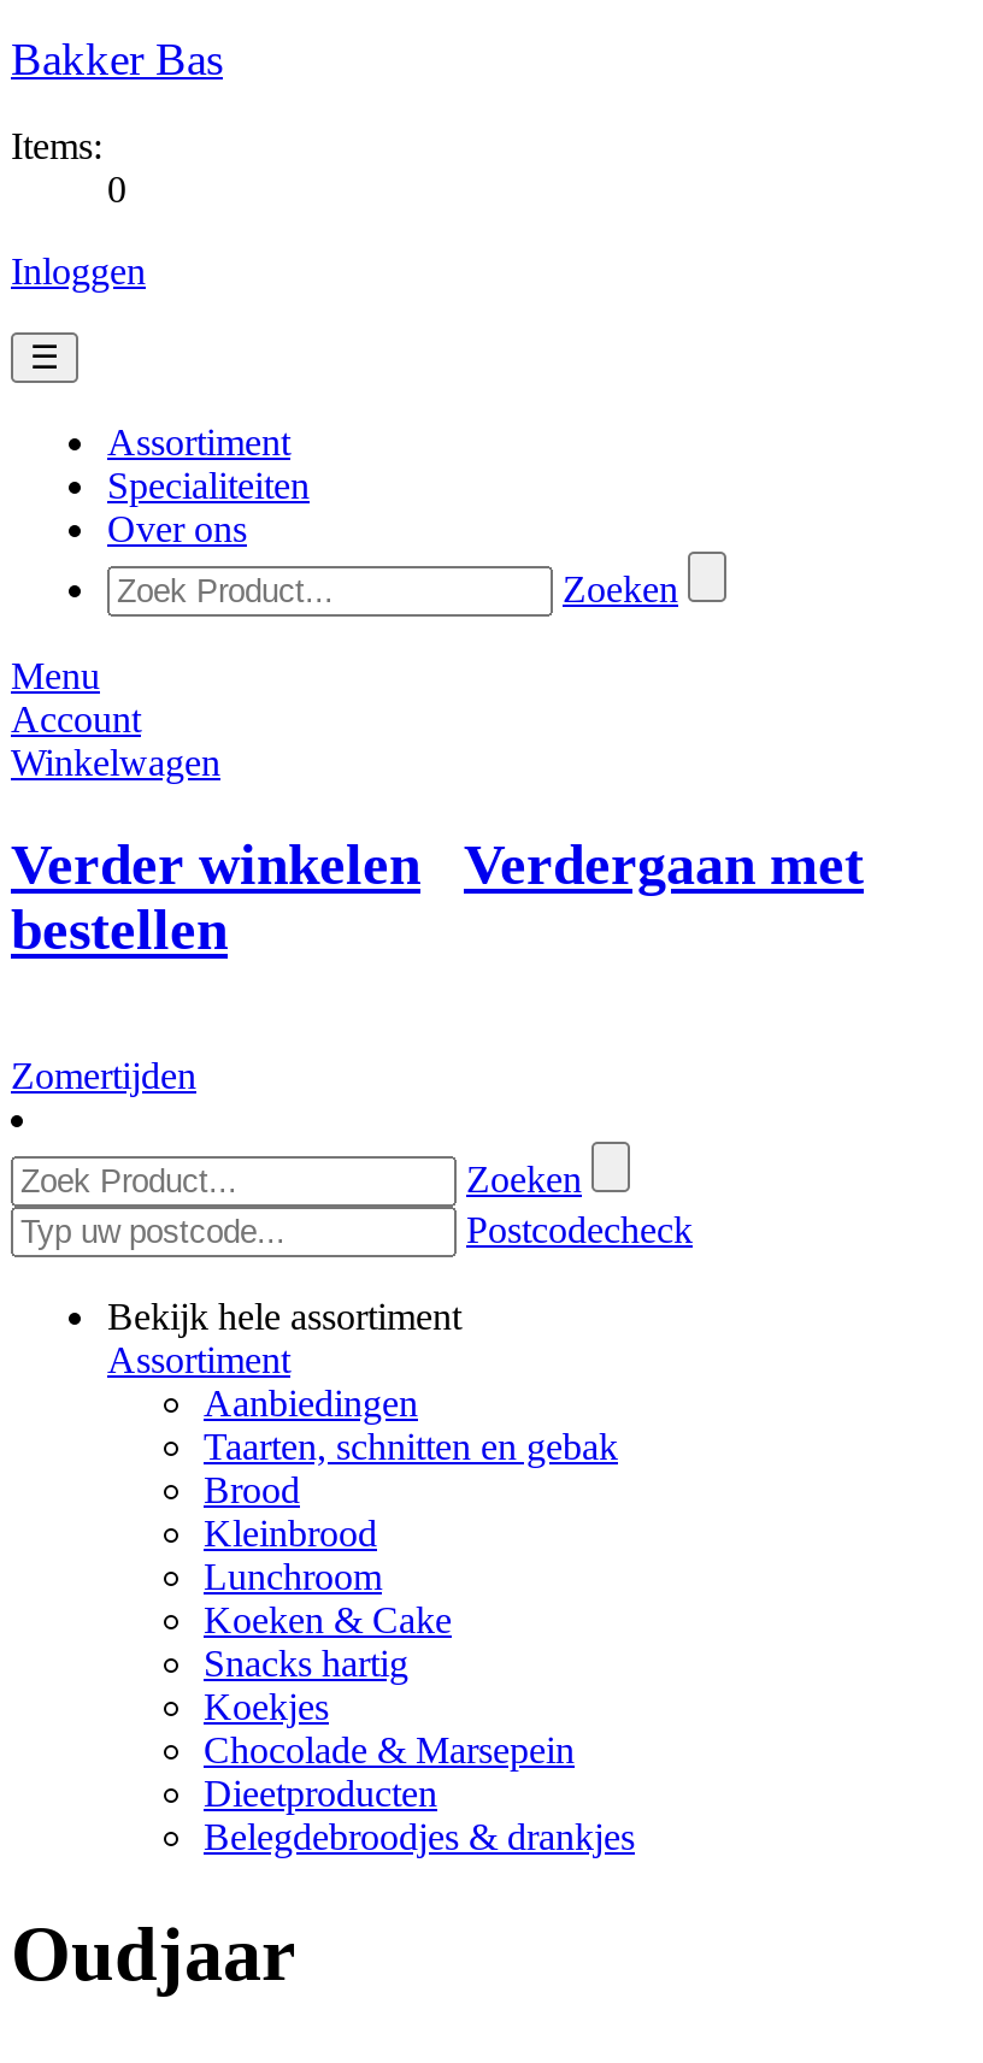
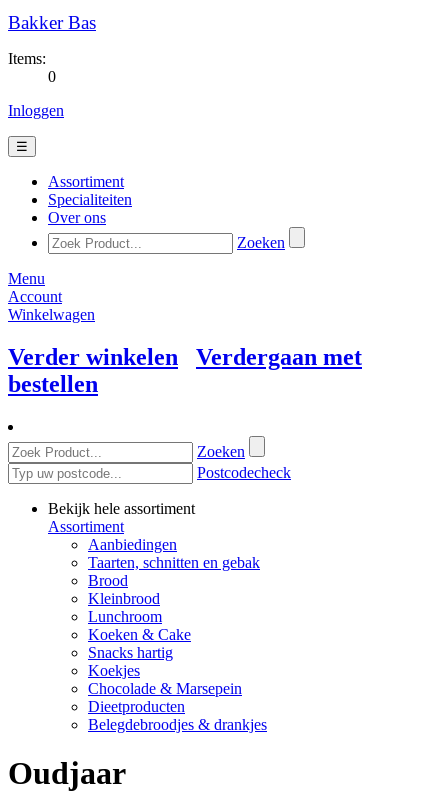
- Zomertijden
